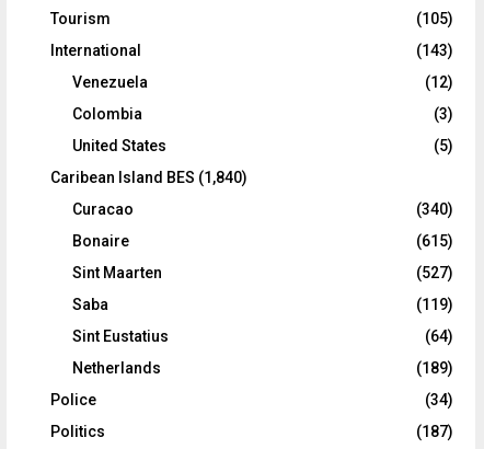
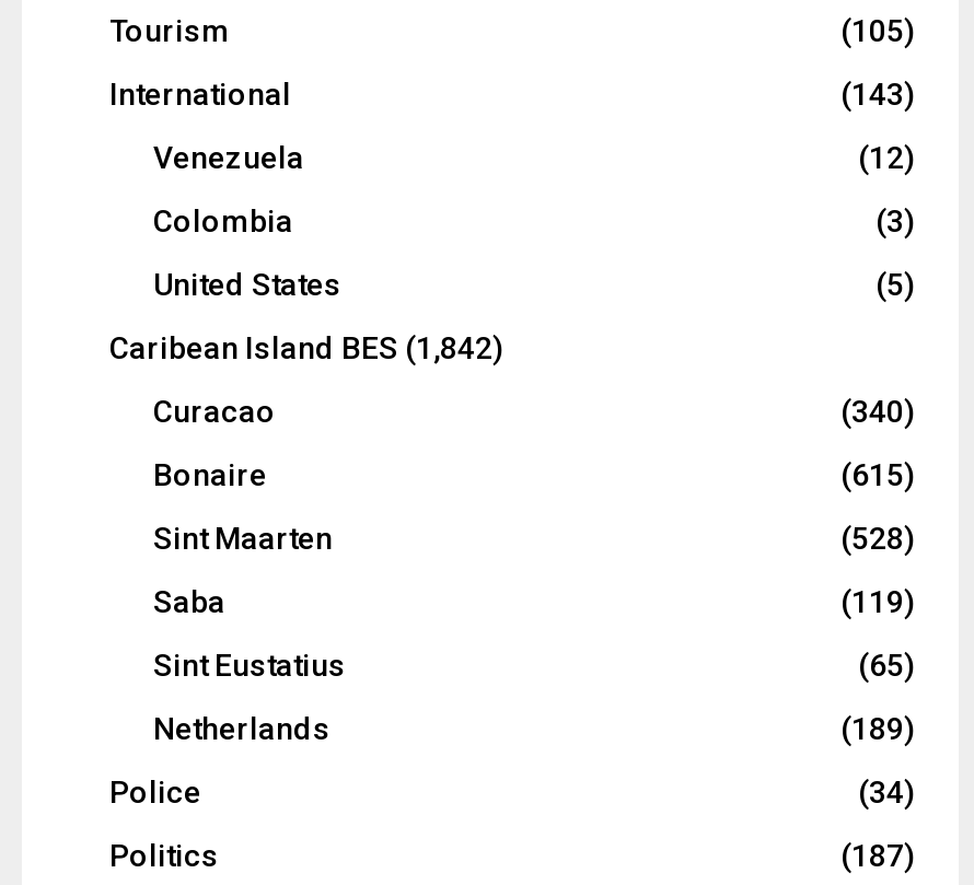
- Caribean Island BES (1,840)
+ Caribean Island BES (1,842)

- (527)
+ (528)

- (64)
+ (65)
